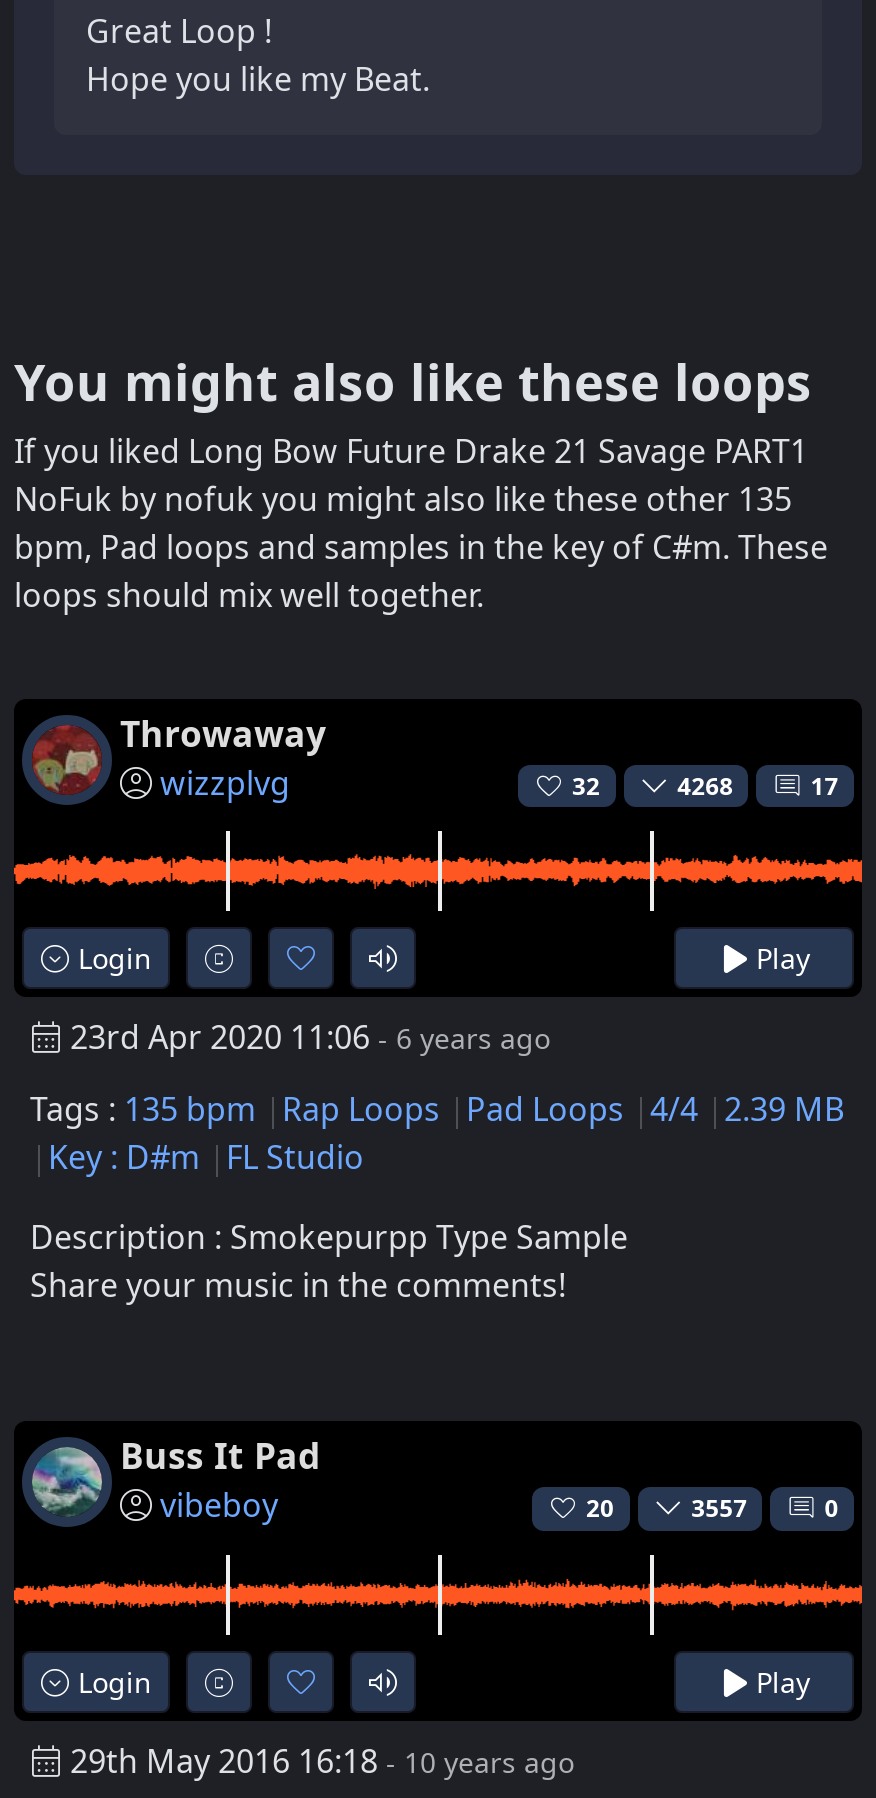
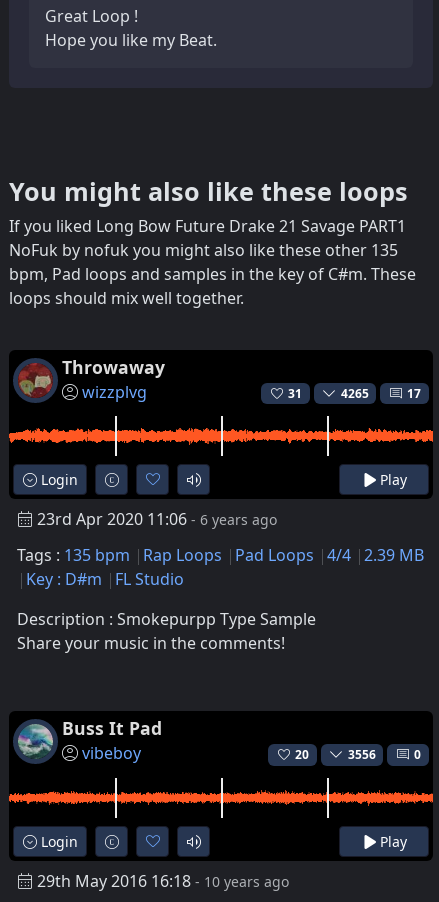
- 32
+ 31

- 4268
+ 4265

- 3557
+ 3556
